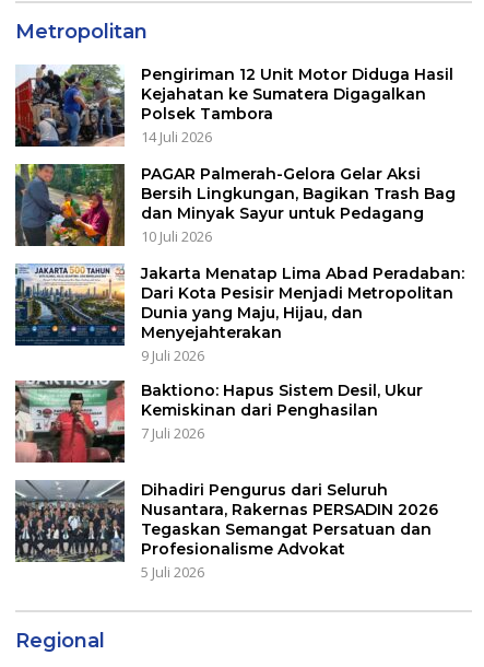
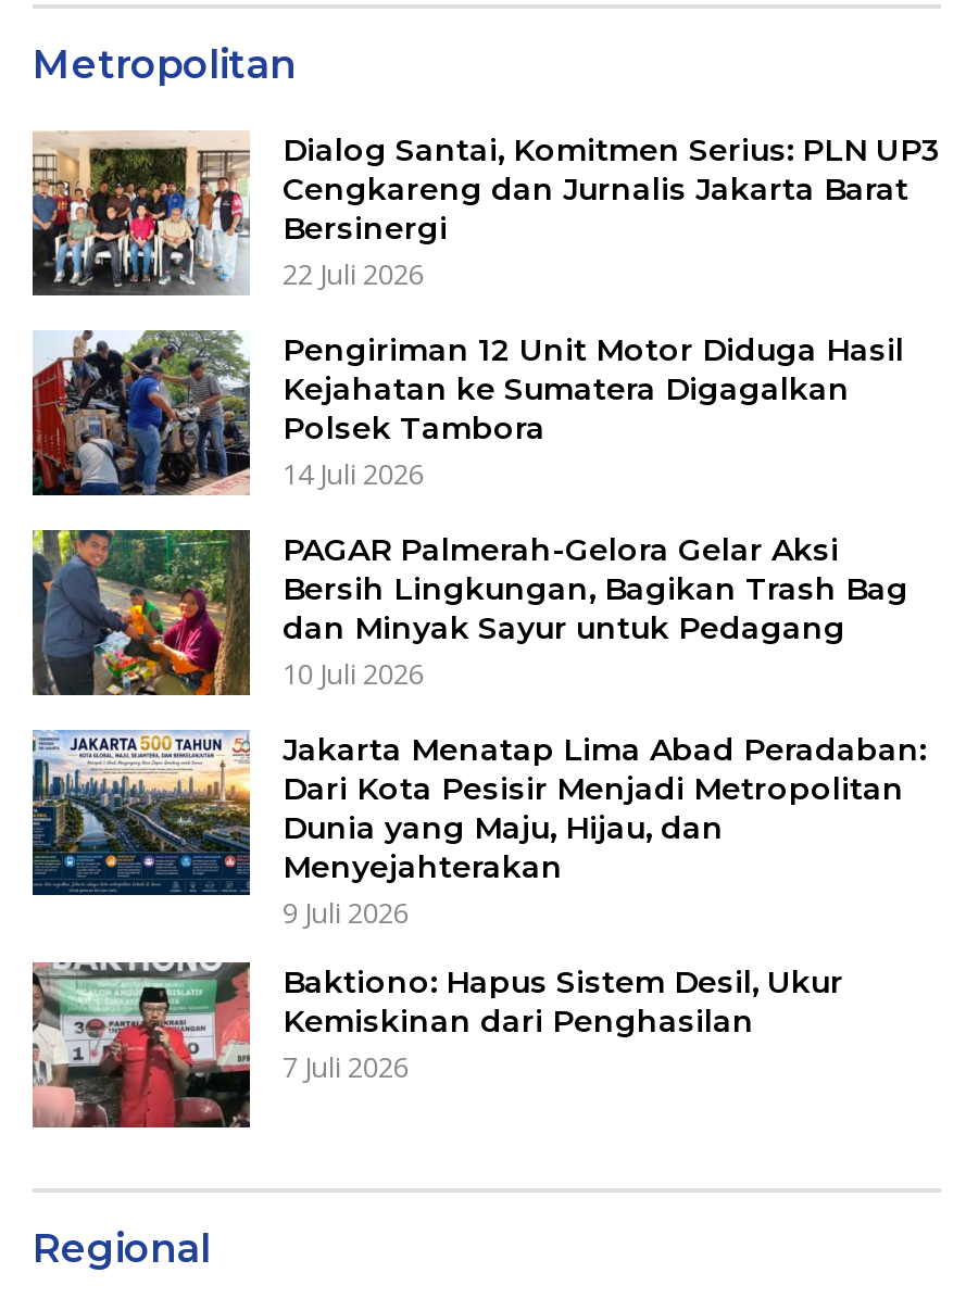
+ [image]
+ Dialog Santai, Komitmen Serius: PLN UP3
+ Cengkareng dan Jurnalis Jakarta Barat
+ Bersinergi
+ 22 Juli 2026

moved down: [image] | Pengiriman 12 Unit Motor Diduga Hasil | Kejahatan ke Sumatera Digagalkan | ... | Kemiskinan dari Penghasilan | 7 Juli 2026

- [image]
- Dihadiri Pengurus dari Seluruh
- Nusantara, Rakernas PERSADIN 2026
- Tegaskan Semangat Persatuan dan
- Profesionalisme Advokat
- 5 Juli 2026
